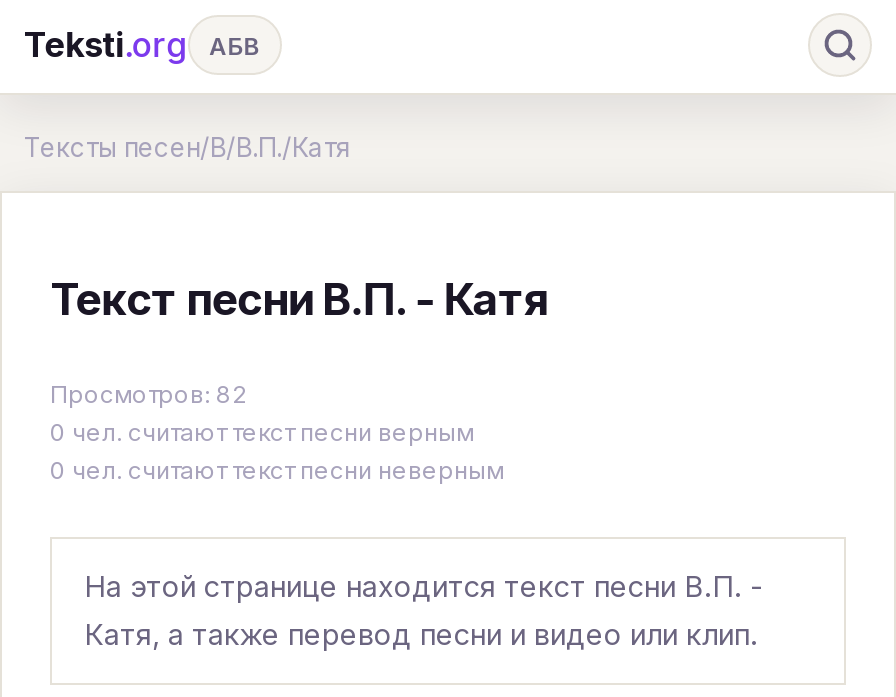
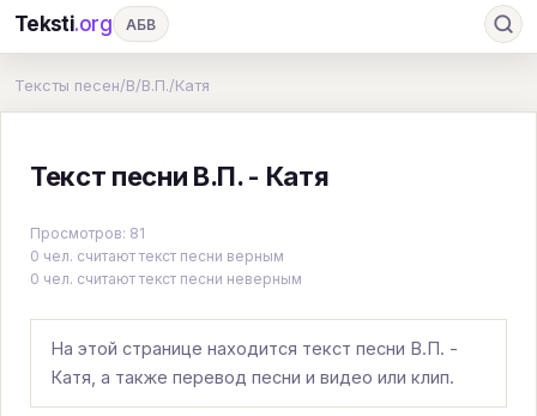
- Просмотров: 82
+ Просмотров: 81
